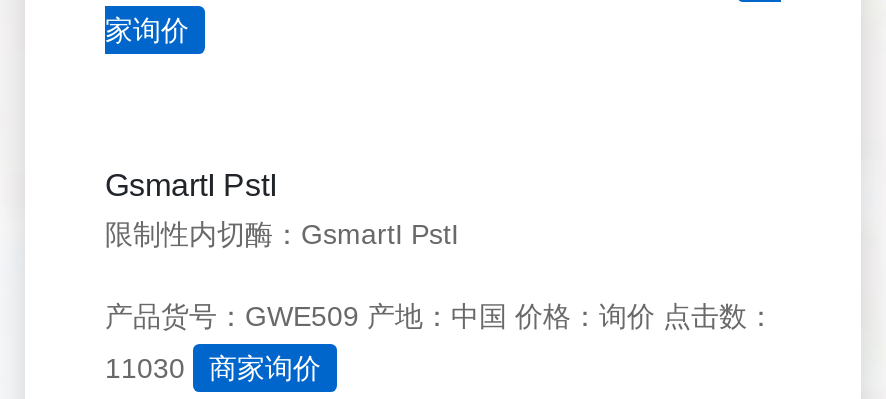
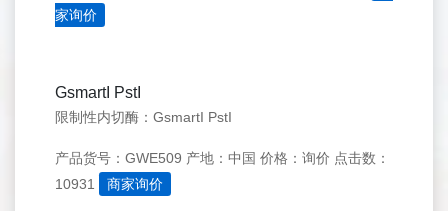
- 11030 商家询价
+ 10931 商家询价
